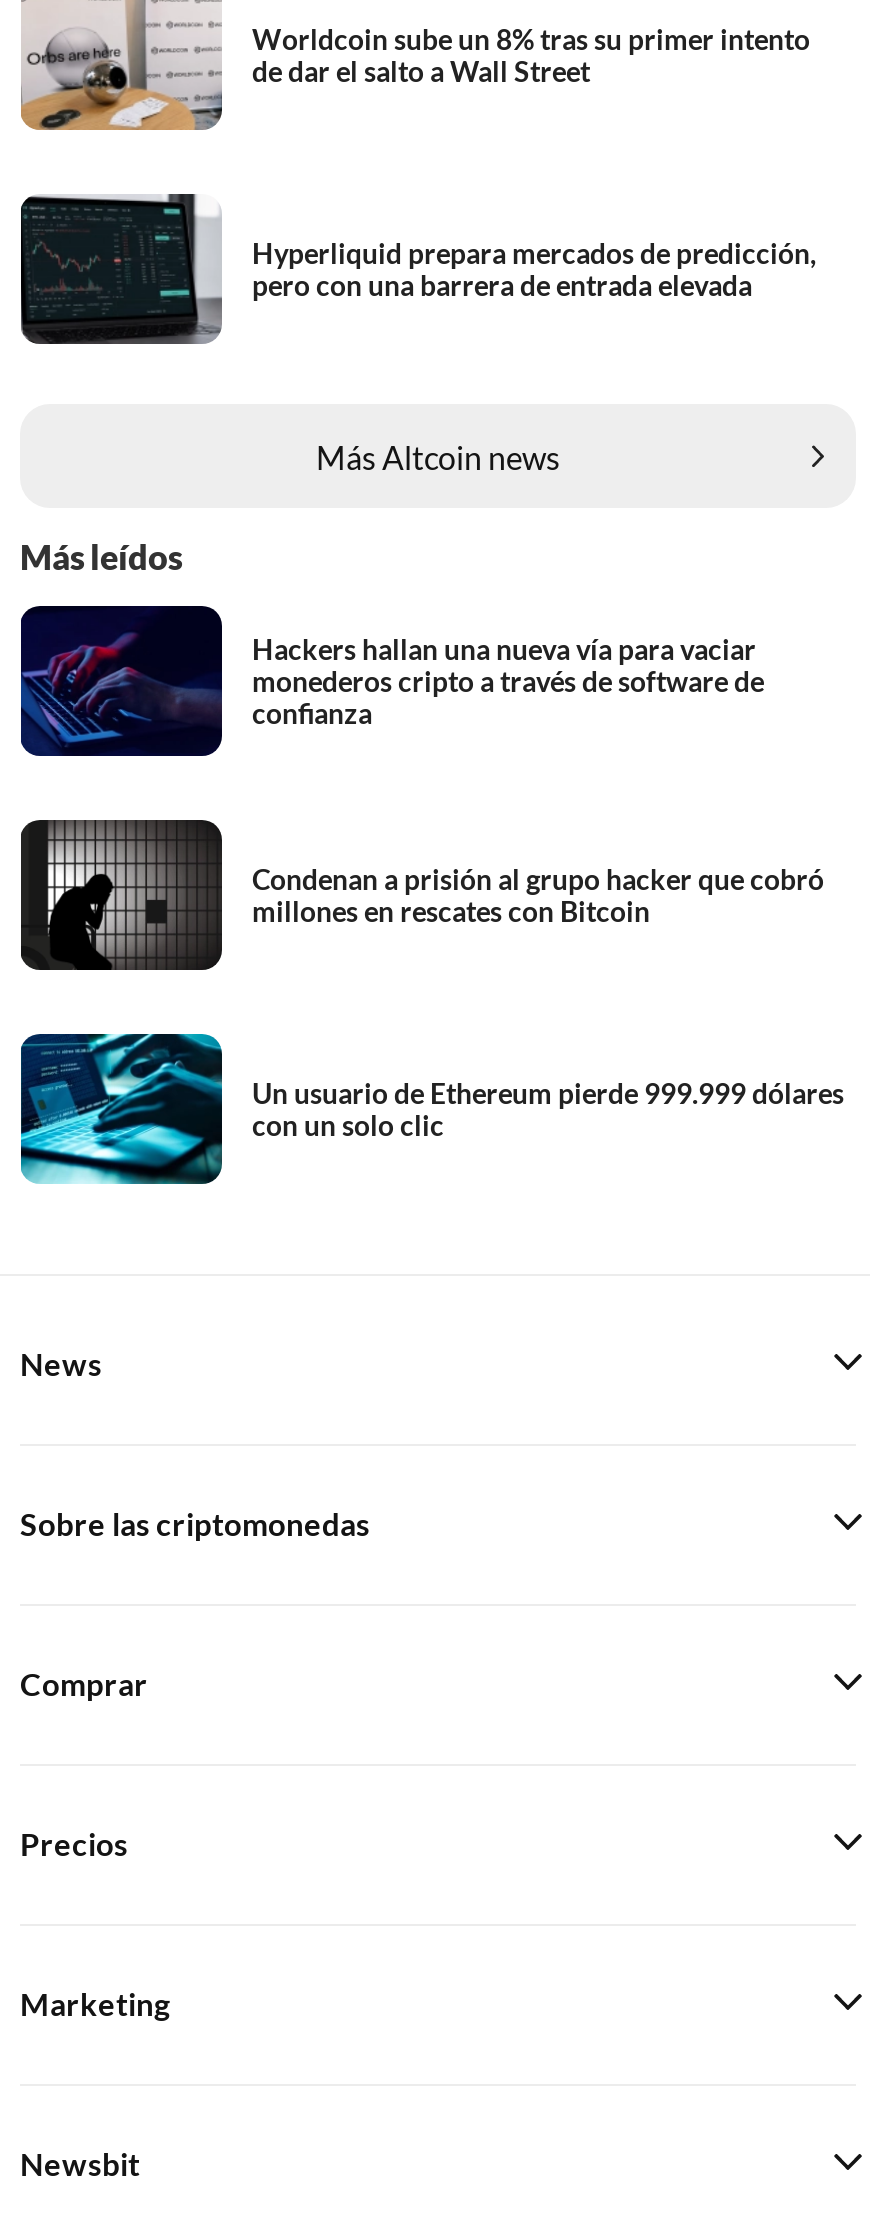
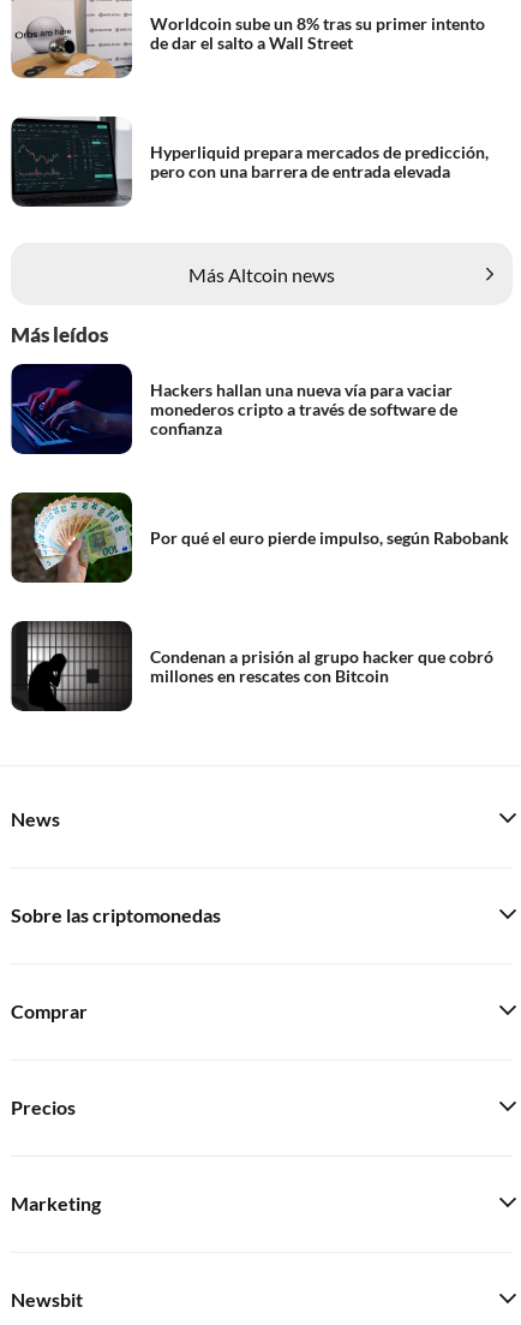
+ [image]
+ Por qué el euro pierde impulso, según Rabobank

moved down: [image] | Condenan a prisión al grupo hacker que cobró | millones en rescates con Bitcoin

- [image]
- Un usuario de Ethereum pierde 999.999 dólares
- con un solo clic
